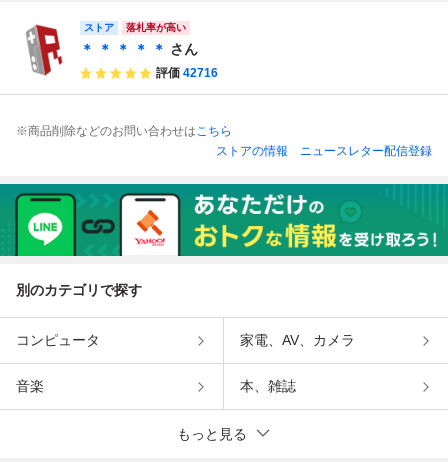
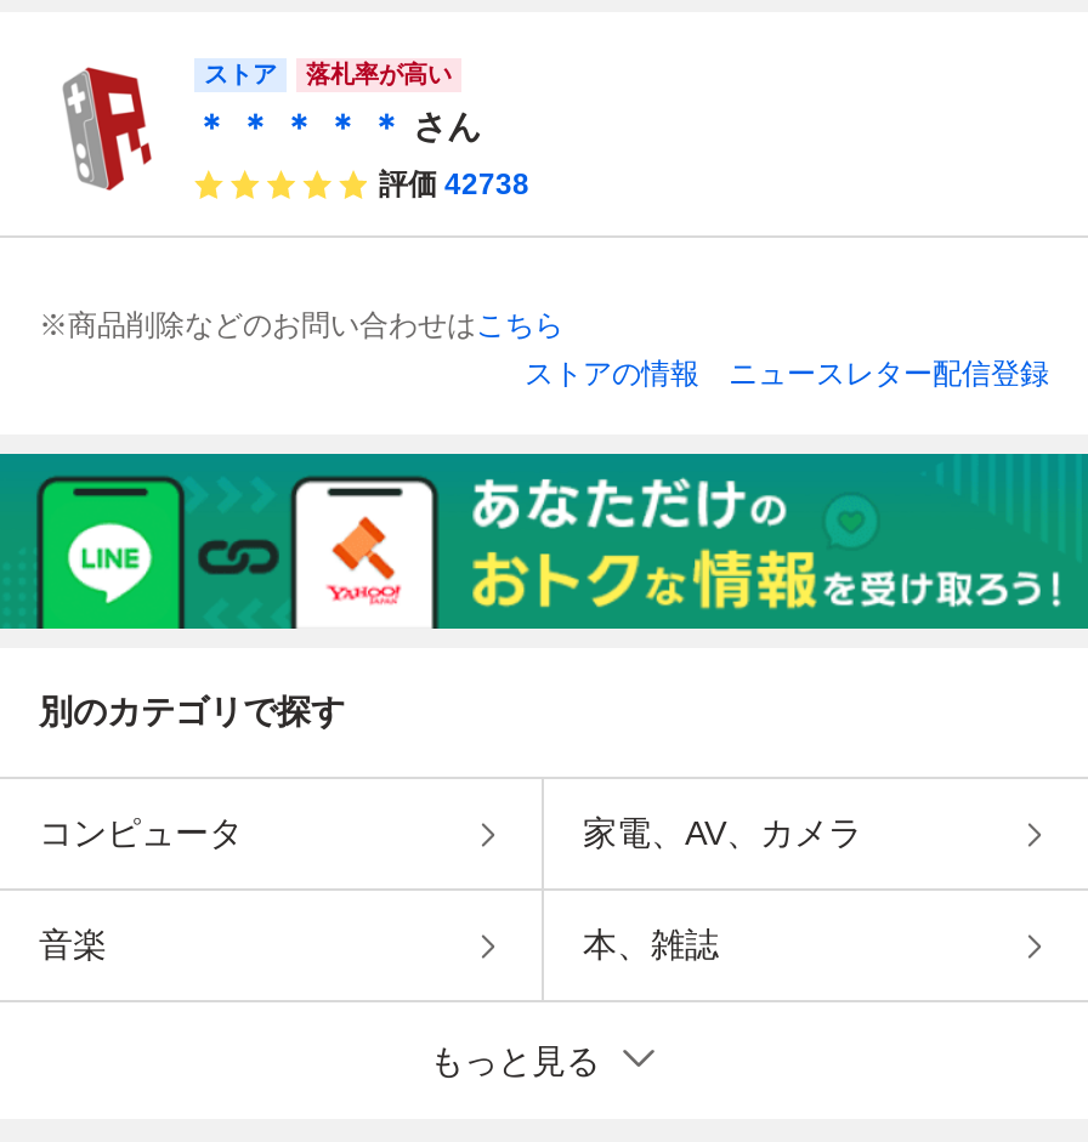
- 評価 42716
+ 評価 42738
